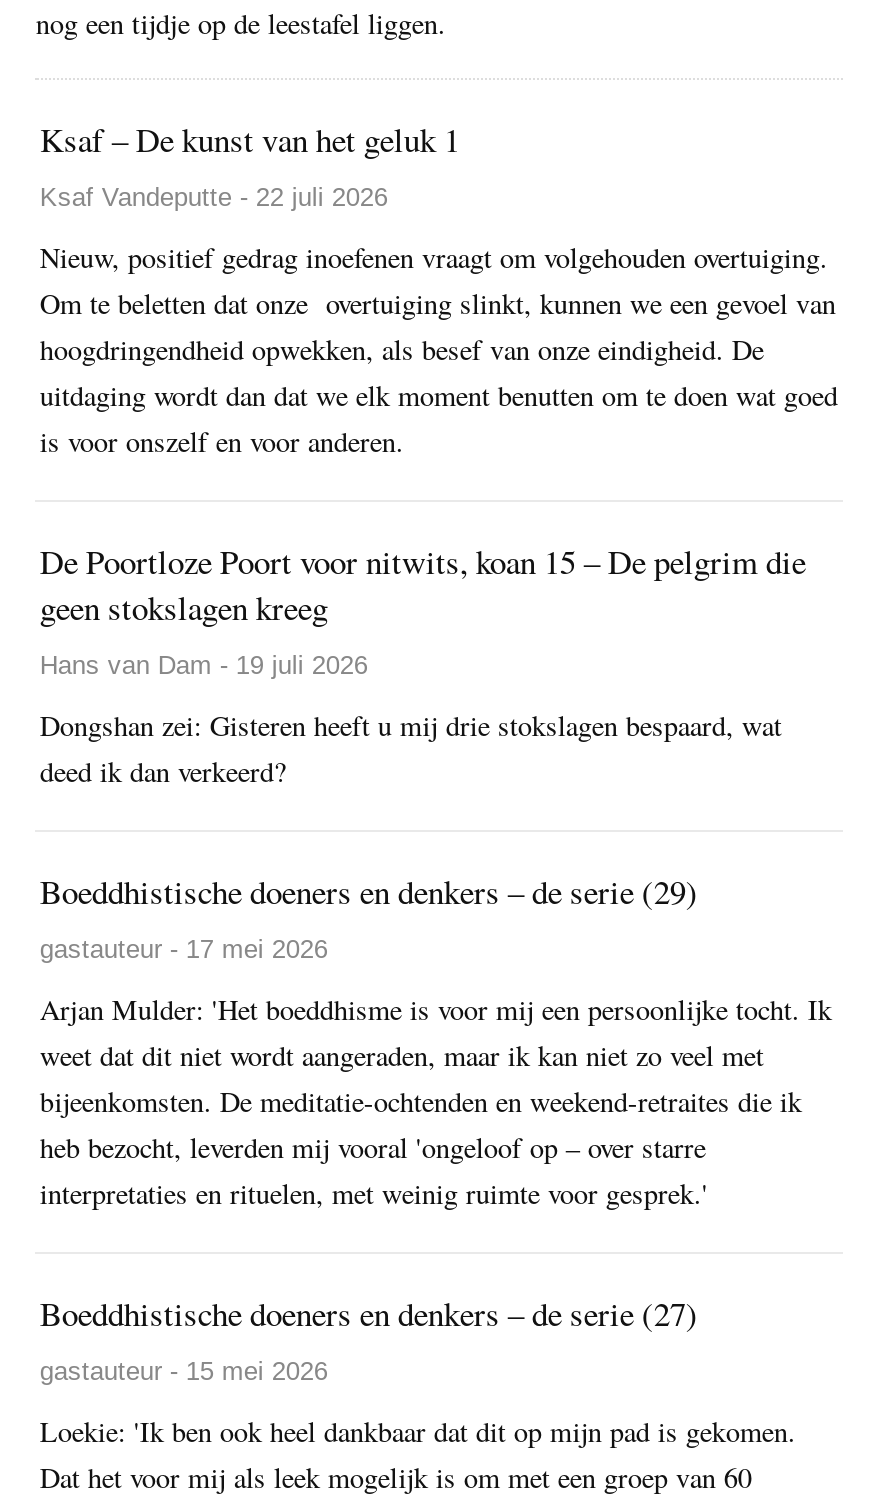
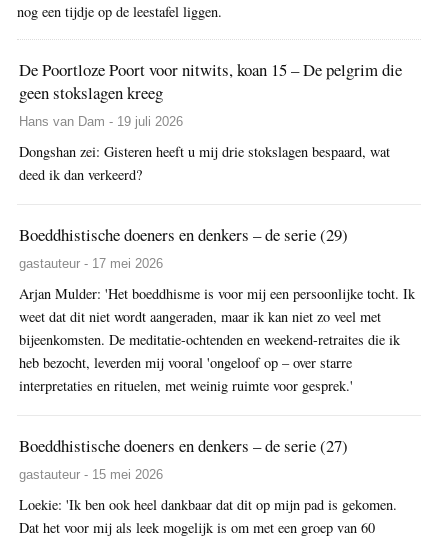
- Ksaf – De kunst van het geluk 1
- Ksaf Vandeputte - 22 juli 2026
- Nieuw, positief gedrag inoefenen vraagt om volgehouden overtuiging.
- Om te beletten dat onze overtuiging slinkt, kunnen we een gevoel van
- hoogdringendheid opwekken, als besef van onze eindigheid. De
- uitdaging wordt dan dat we elk moment benutten om te doen wat goed
- is voor onszelf en voor anderen.
